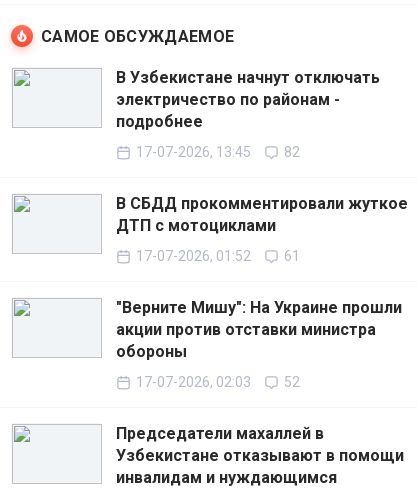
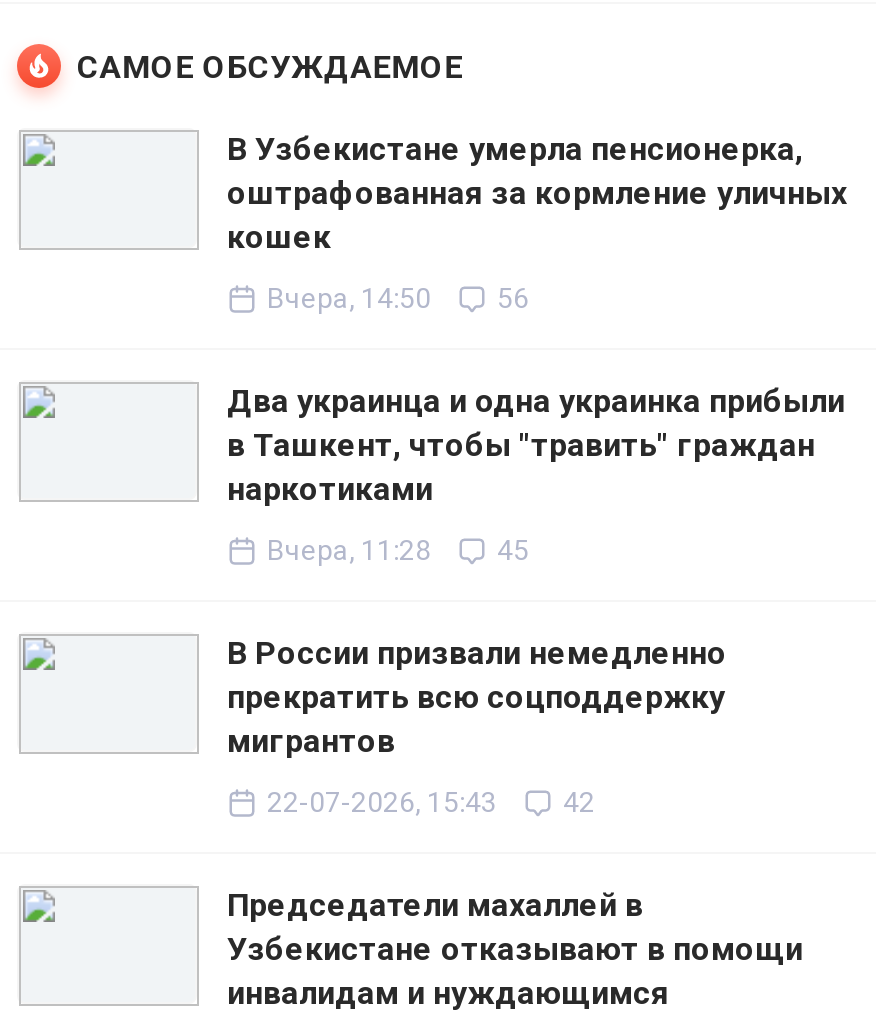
- В Узбекистане начнут отключать
- электричество по районам -
- подробнее
+ В Узбекистане умерла пенсионерка,
+ оштрафованная за кормление уличных
+ кошек

- 17-07-2026, 13:45
- 82
+ Вчера, 14:50
+ 56

- В СБДД прокомментировали жуткое
- ДТП с мотоциклами
+ Два украинца и одна украинка прибыли
+ в Ташкент, чтобы "травить" граждан
+ наркотиками

- 17-07-2026, 01:52
- 61
+ Вчера, 11:28
+ 45

- "Верните Мишу": На Украине прошли
- акции против отставки министра
- обороны
+ В России призвали немедленно
+ прекратить всю соцподдержку
+ мигрантов

- 17-07-2026, 02:03
- 52
+ 22-07-2026, 15:43
+ 42
